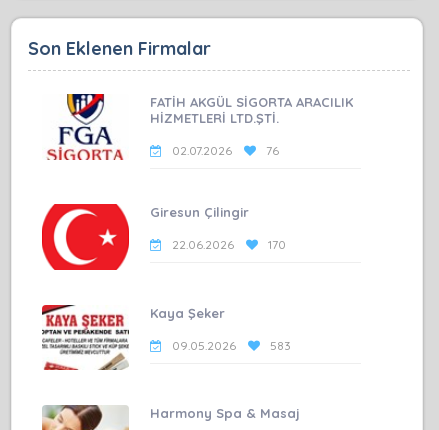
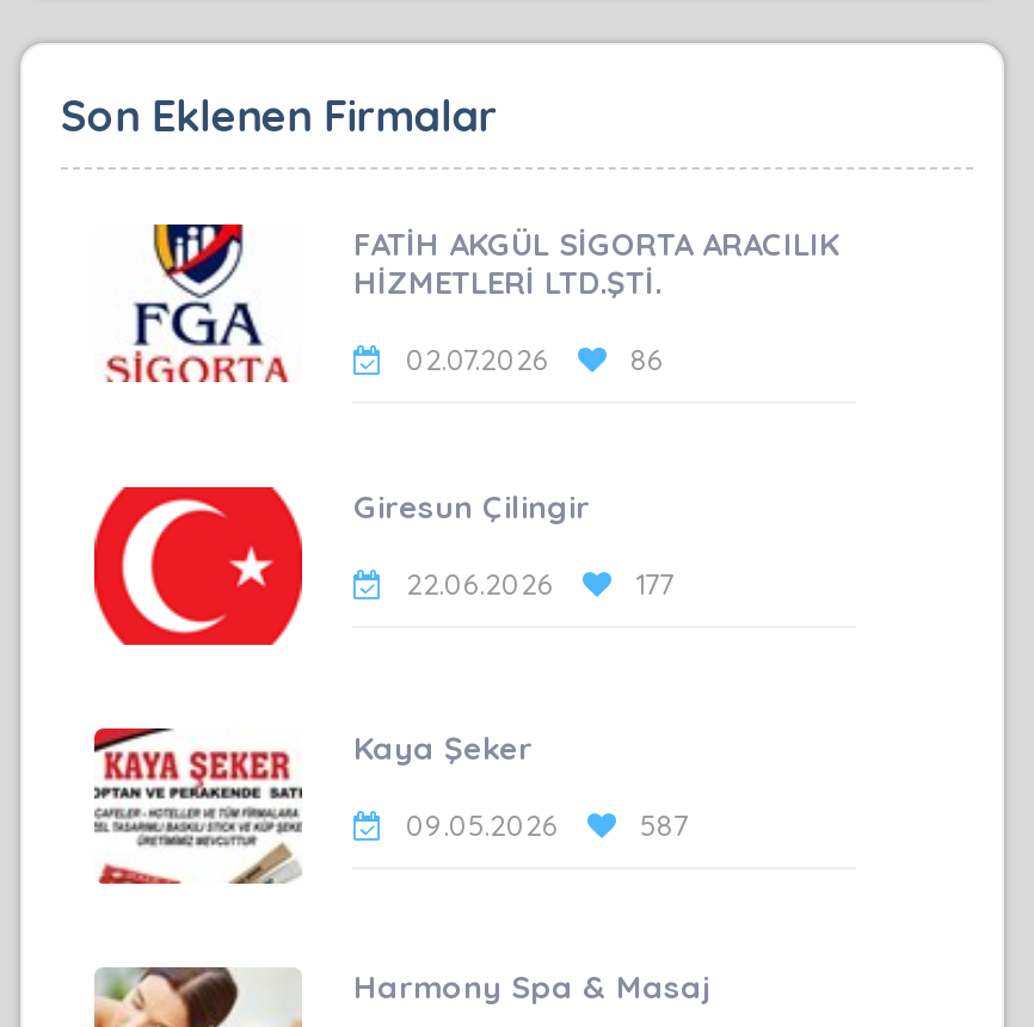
- 02.07.2026 76
+ 02.07.2026 86

- 22.06.2026 170
+ 22.06.2026 177

- 09.05.2026 583
+ 09.05.2026 587
